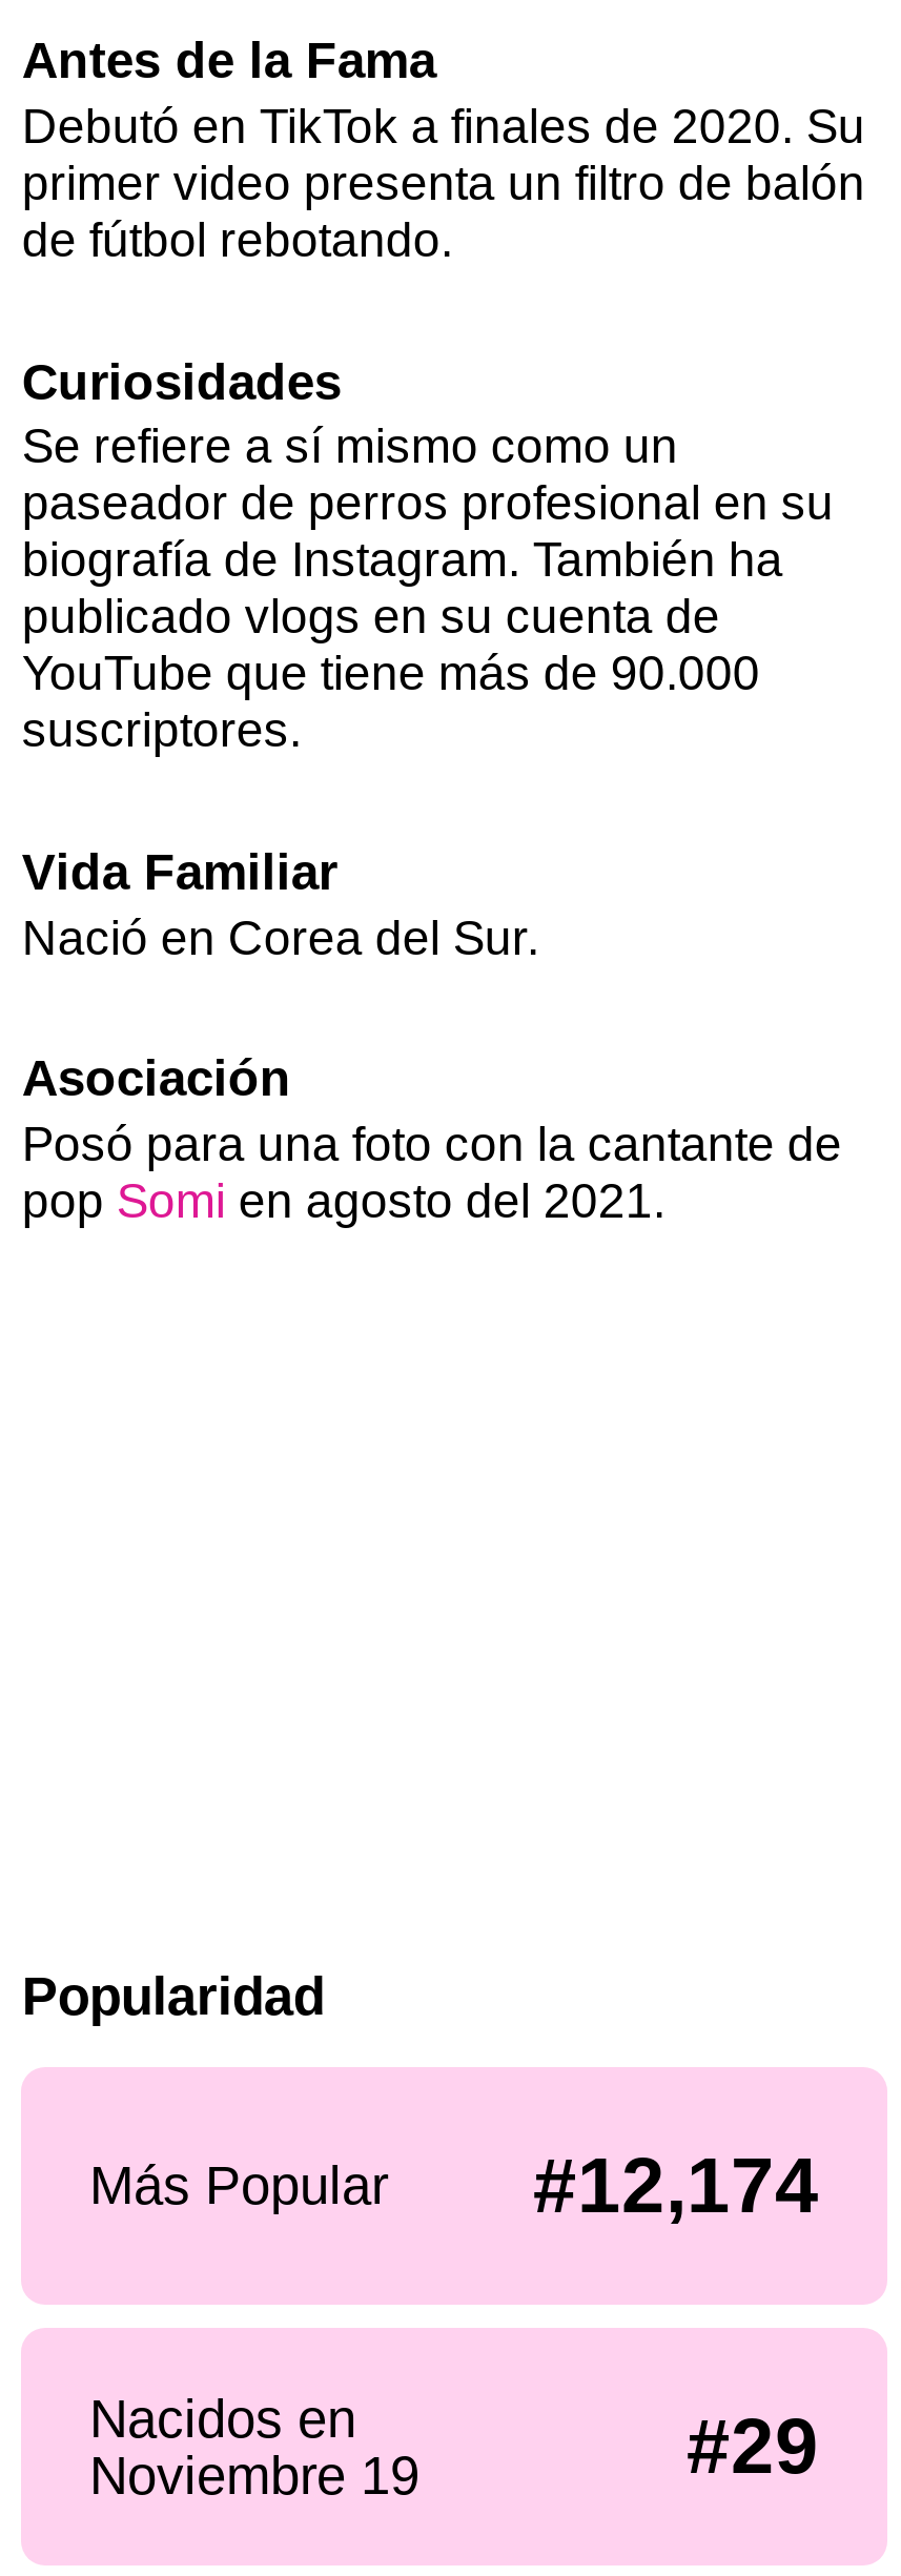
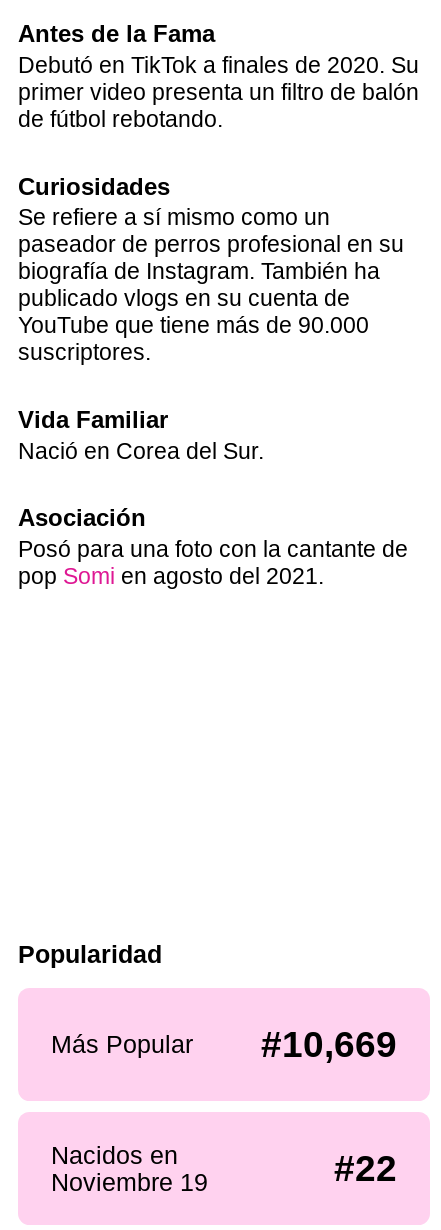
- #12,174
+ #10,669

- #29
+ #22
